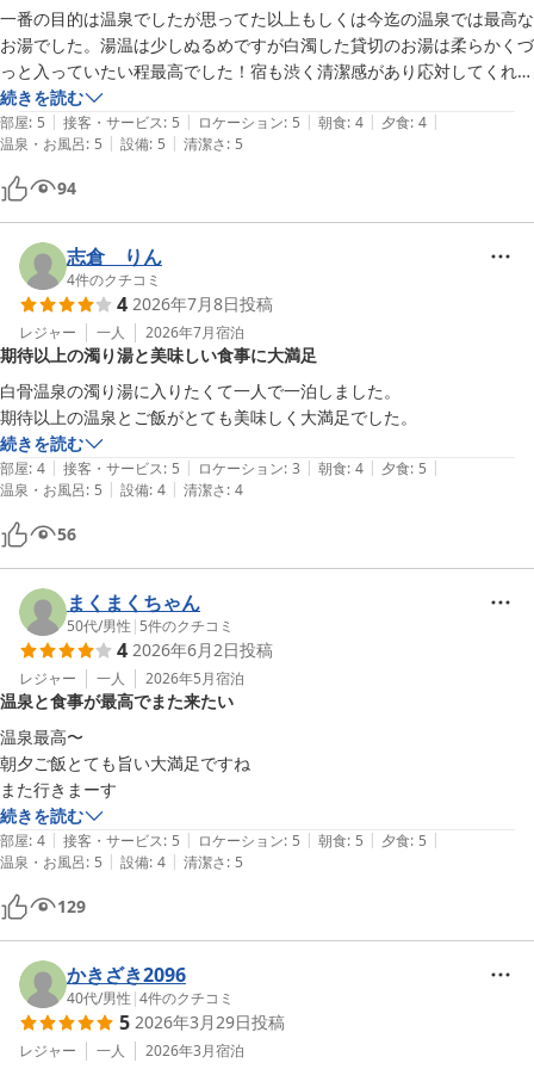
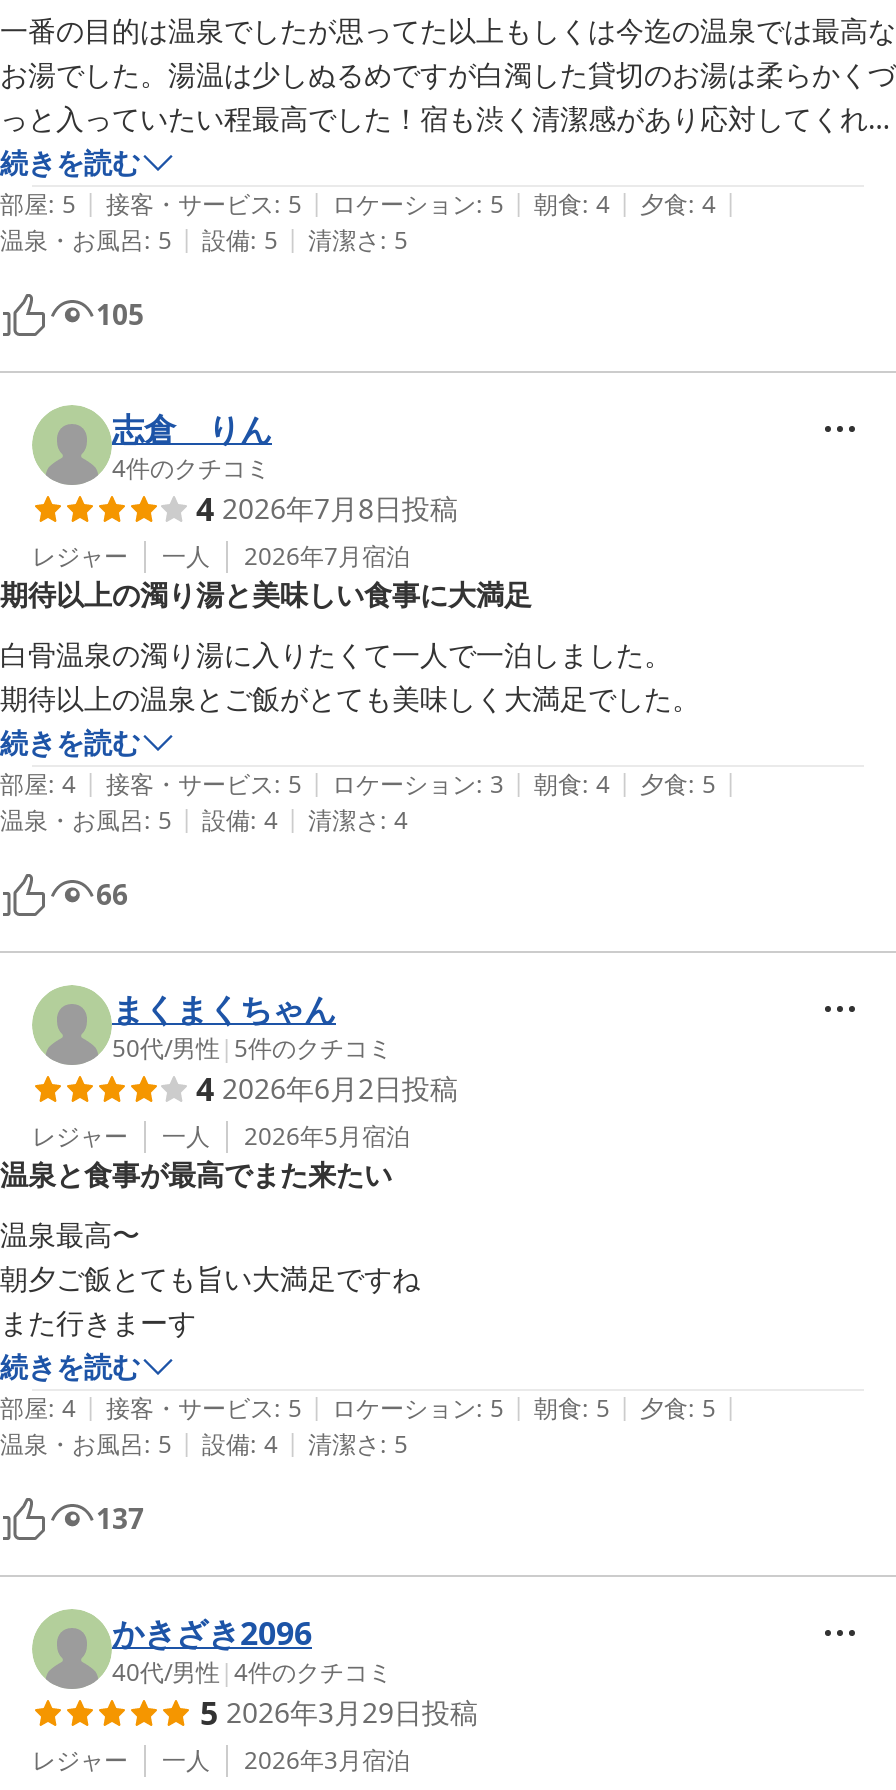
- 94
+ 105

- 56
+ 66

- 129
+ 137
